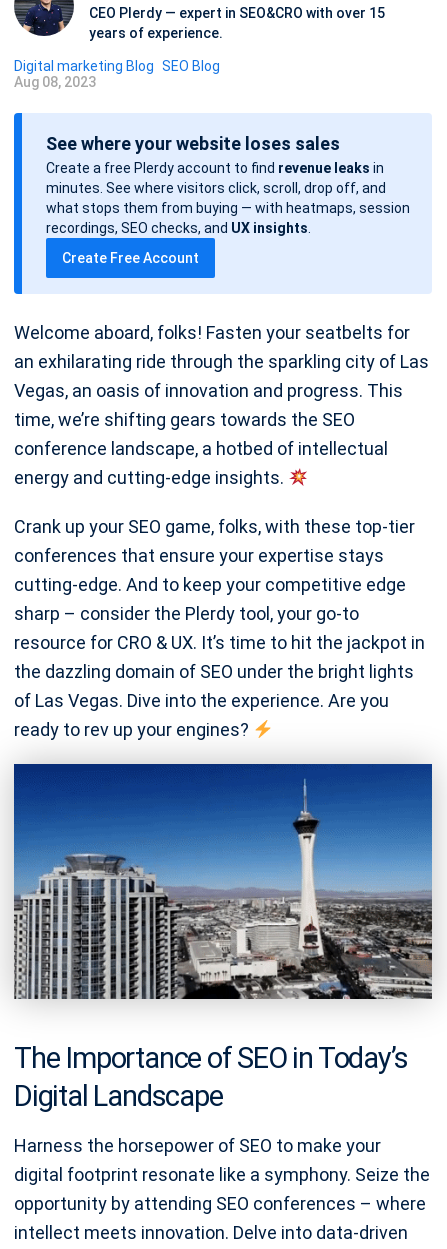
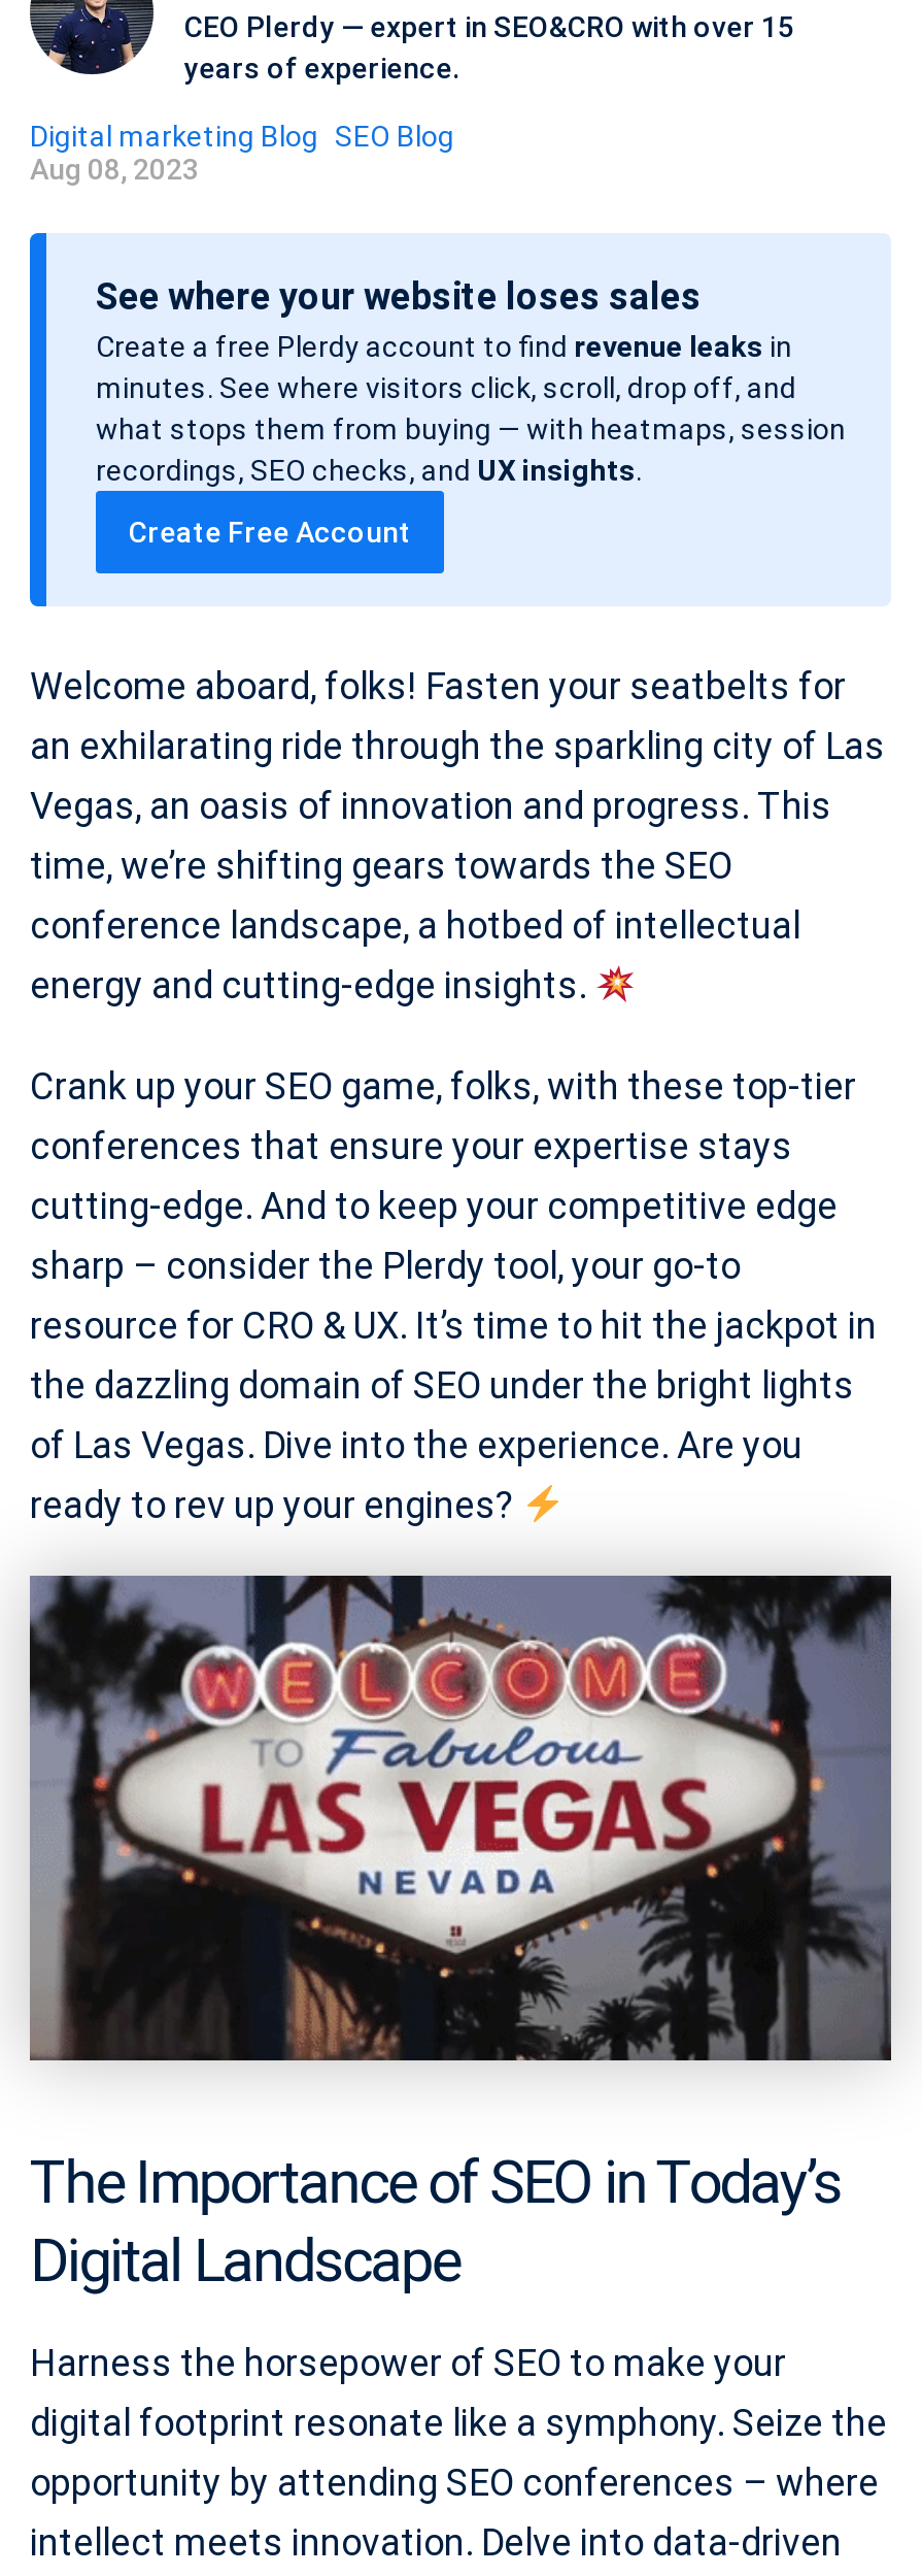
- [image]
+ [image]
